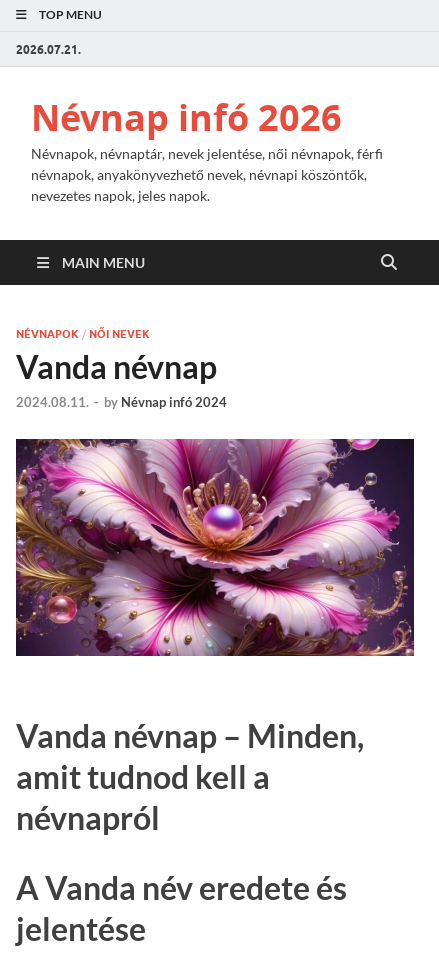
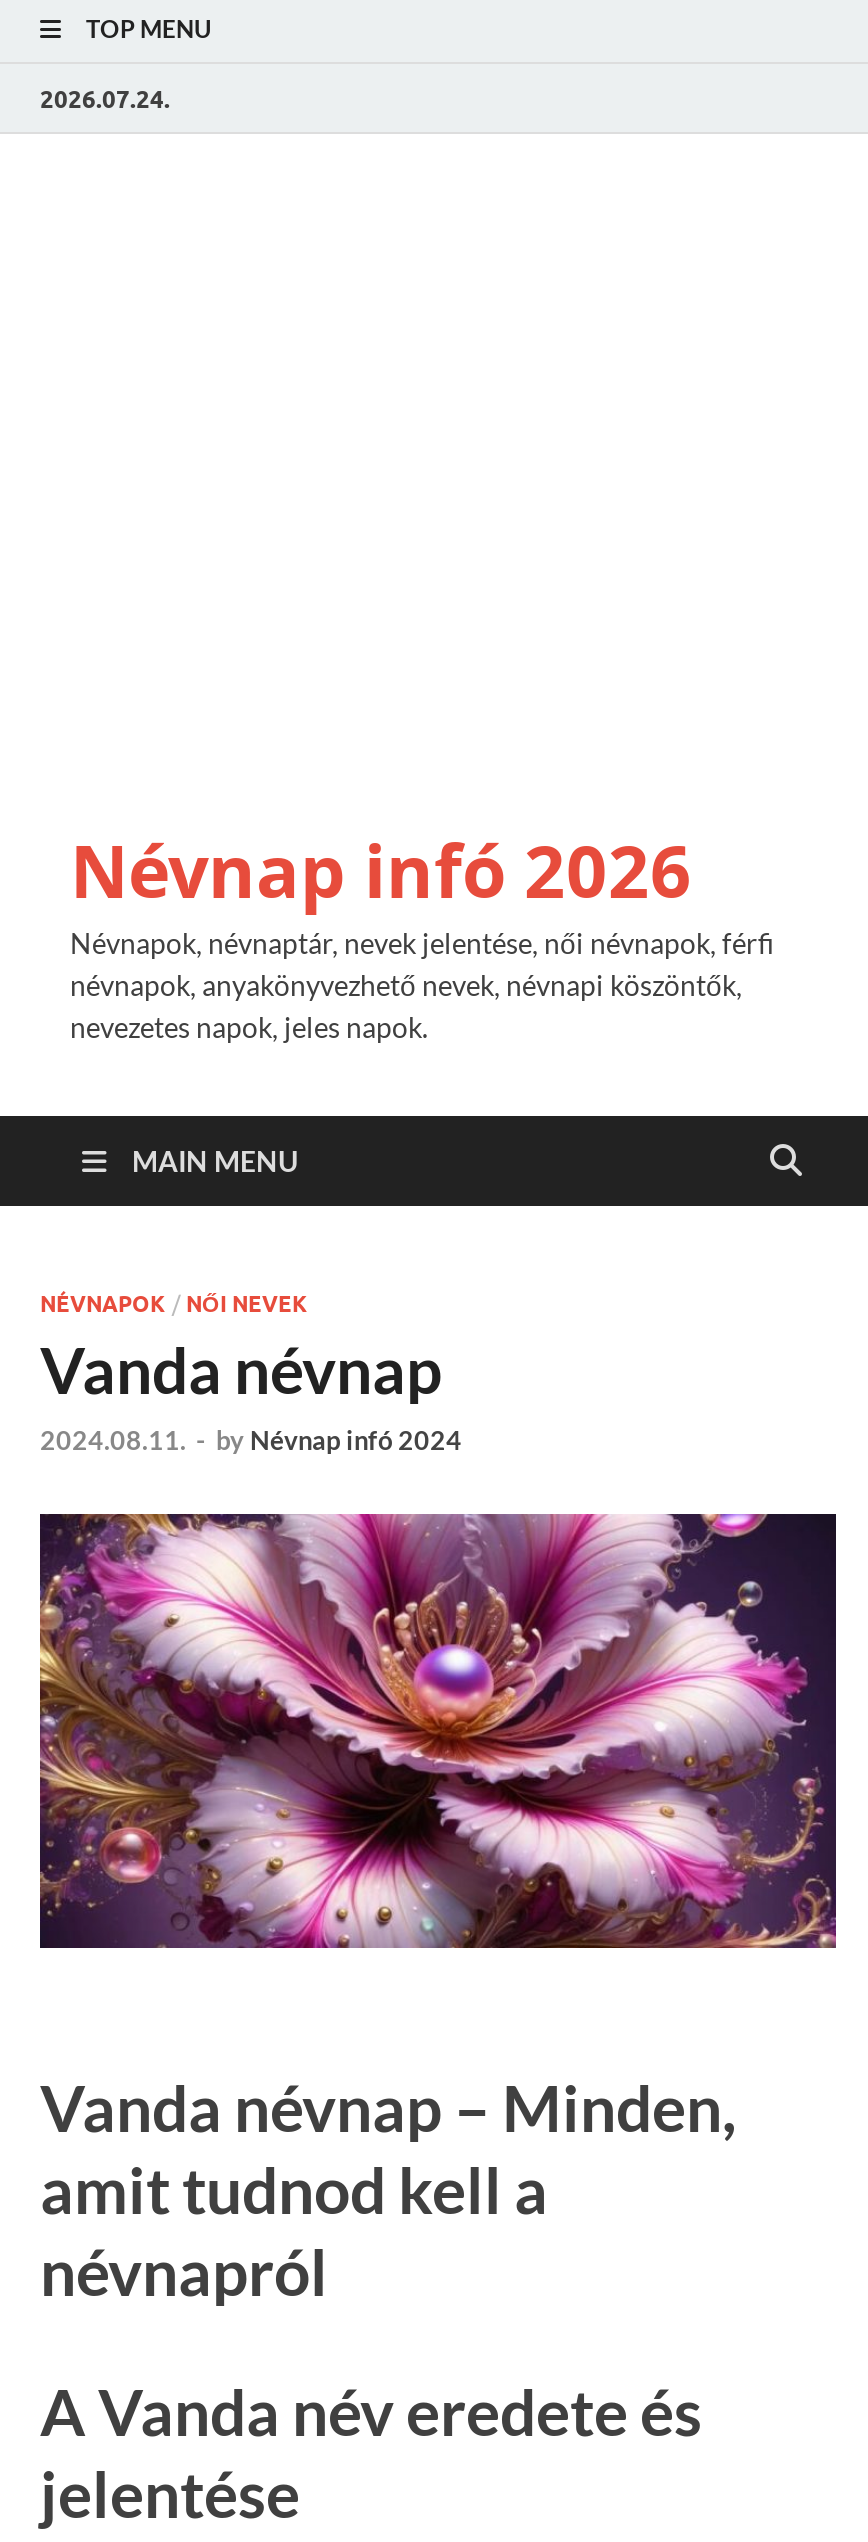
- 2026.07.21.
+ 2026.07.24.
